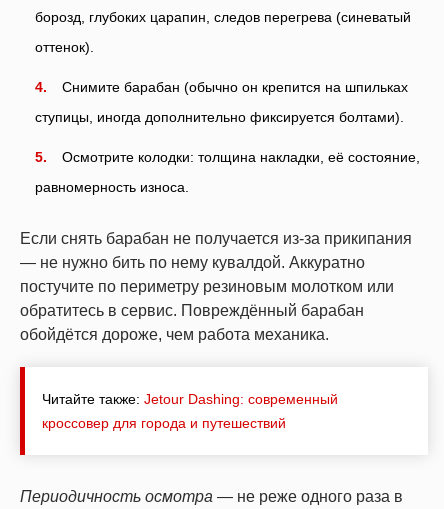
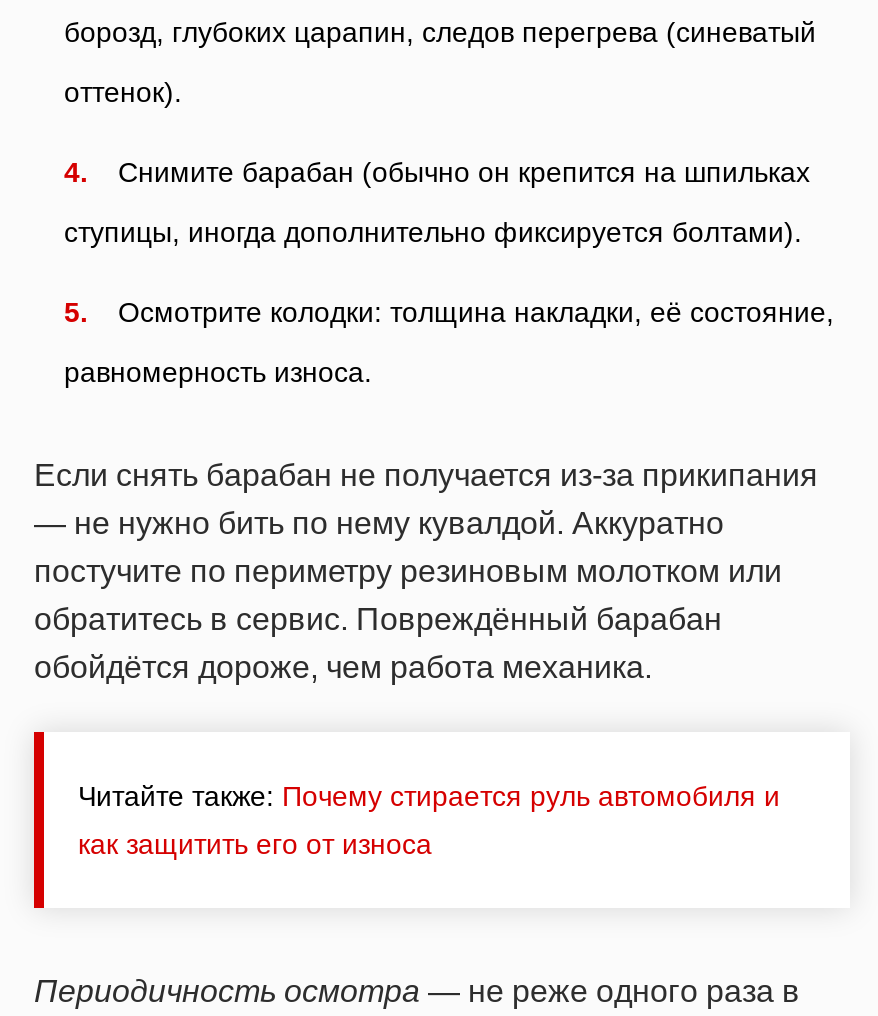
- Читайте также: Jetour Dashing: современный
+ Читайте также: Почему стирается руль автомобиля и

- кроссовер для города и путешествий
+ как защитить его от износа
